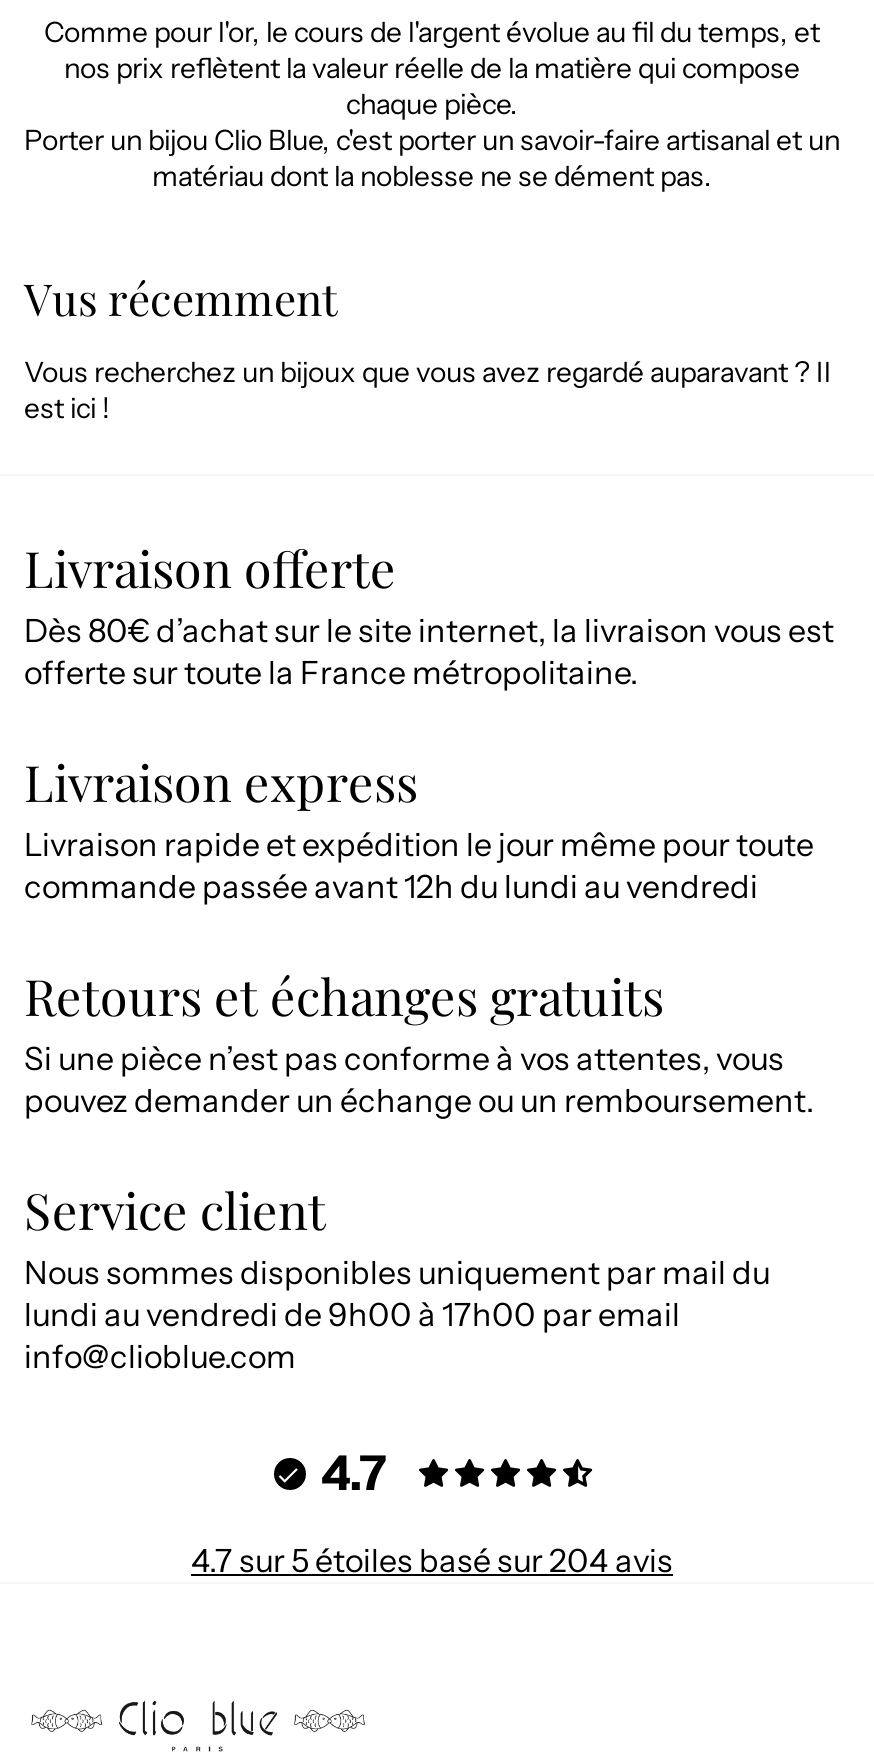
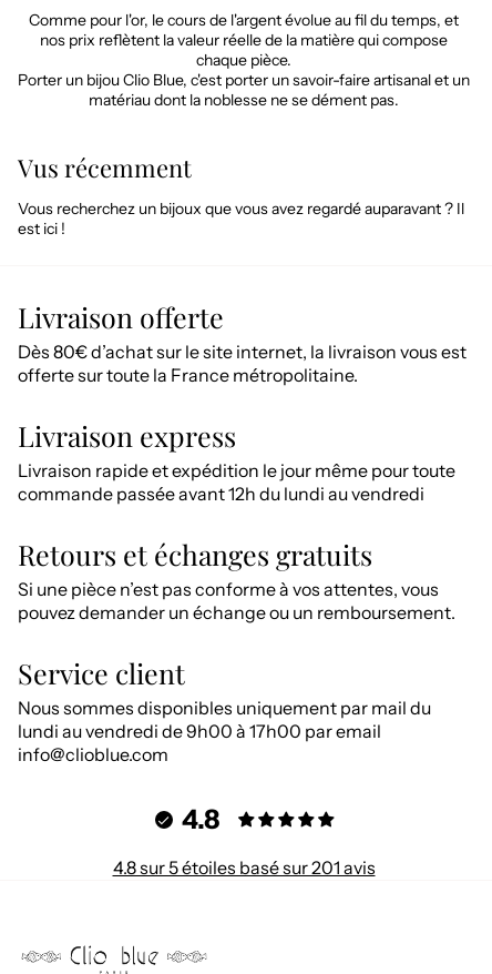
- 4.7
+ 4.8

- 4.7 sur 5 étoiles basé sur 204 avis
+ 4.8 sur 5 étoiles basé sur 201 avis
